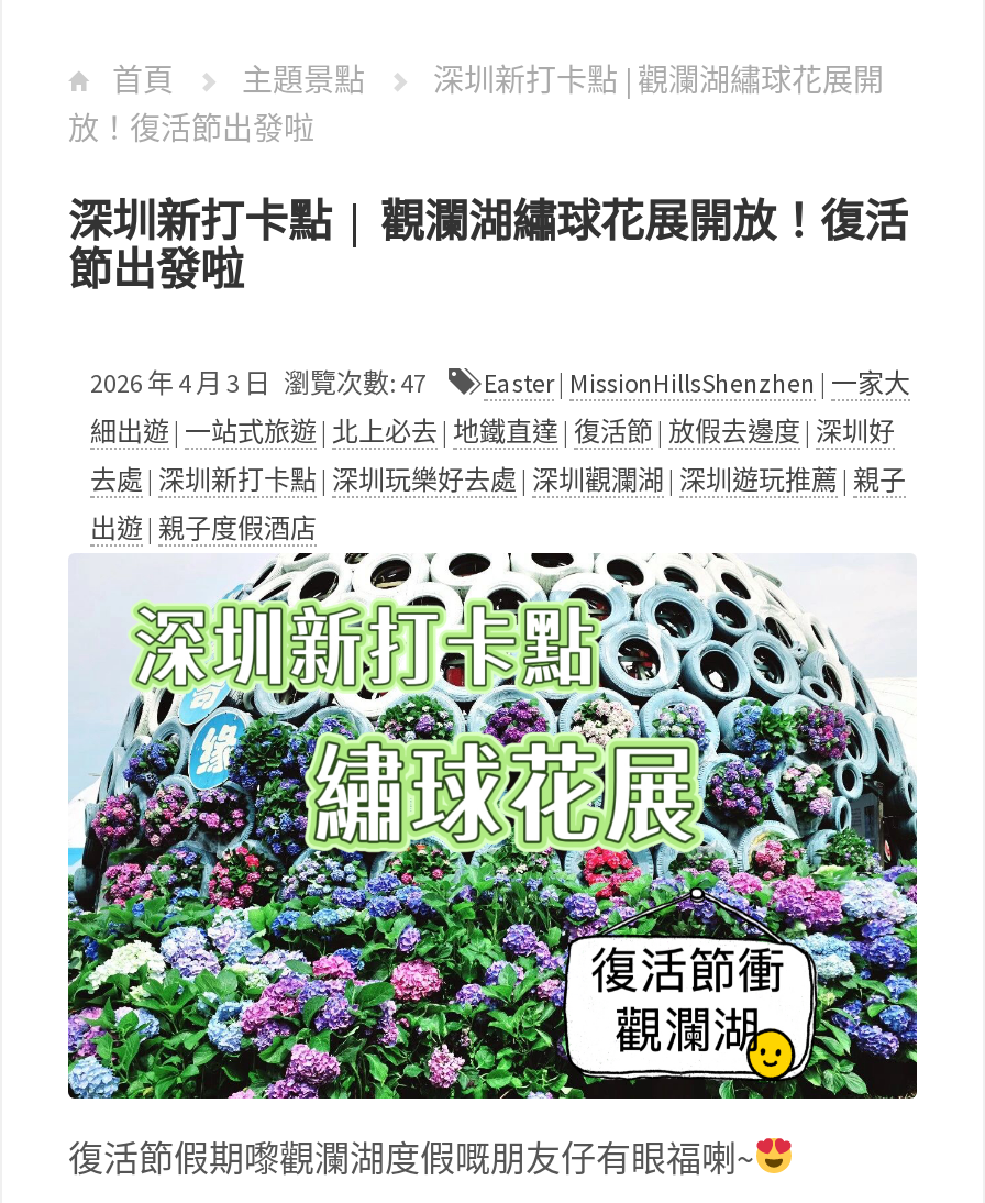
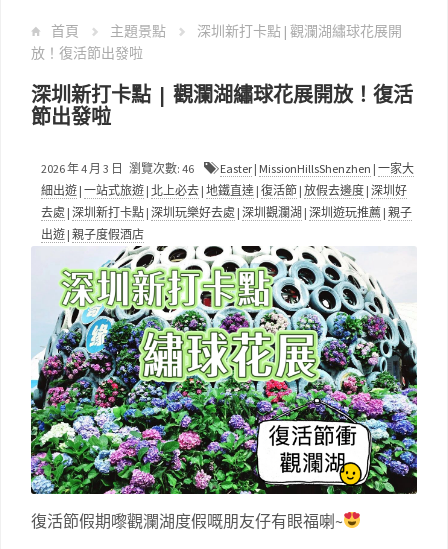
- 2026 年 4 月 3 日 瀏覽次數: 47
+ 2026 年 4 月 3 日 瀏覽次數: 46
